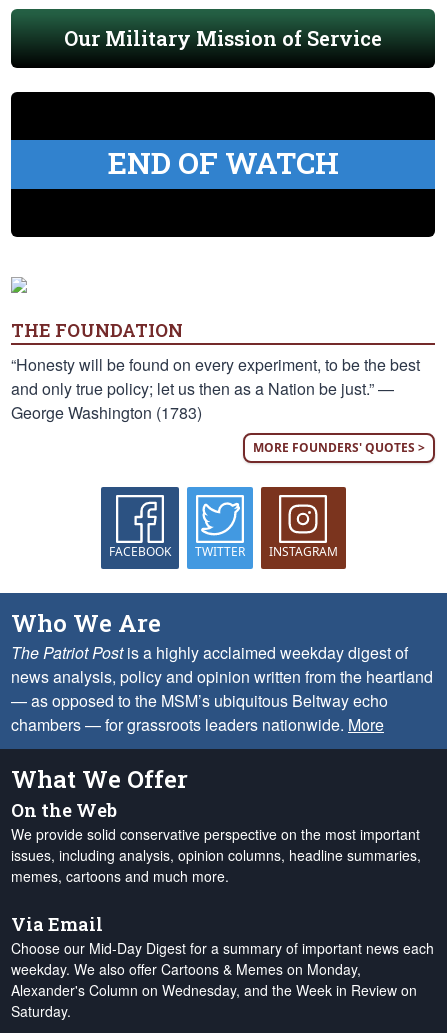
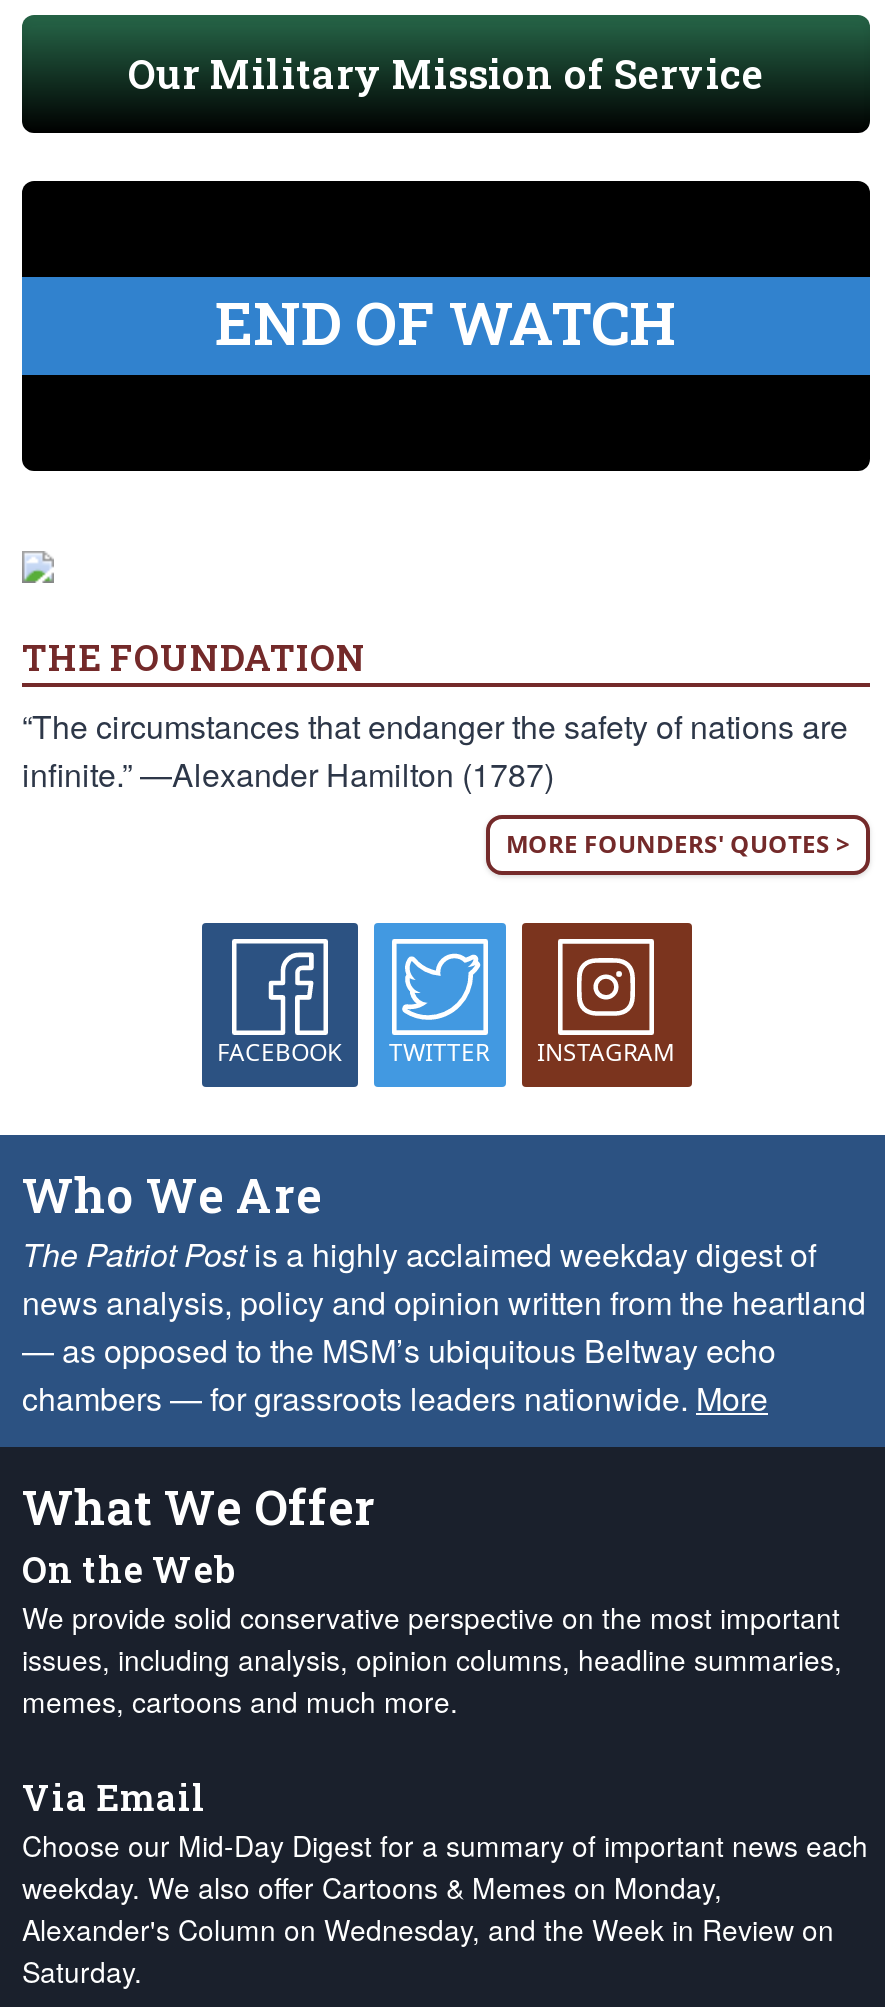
- “Honesty will be found on every experiment, to be the best
- and only true policy; let us then as a Nation be just.” —
- George Washington (1783)
+ “The circumstances that endanger the safety of nations are
+ infinite.” —Alexander Hamilton (1787)
